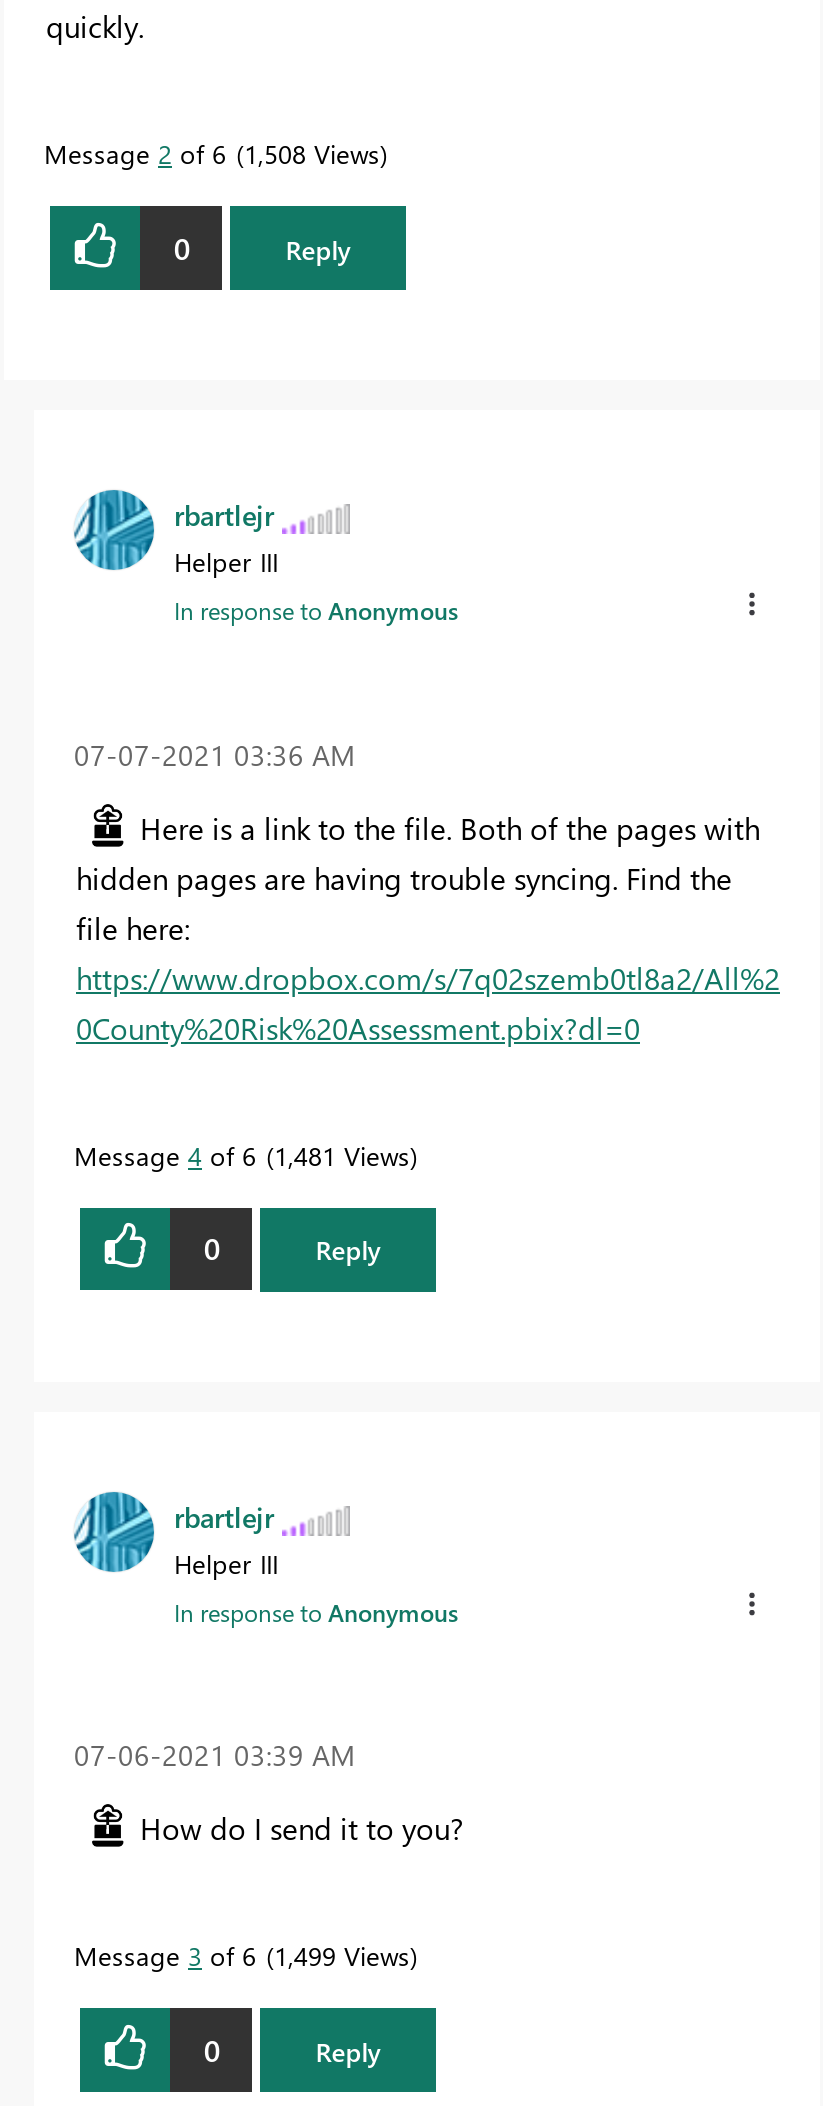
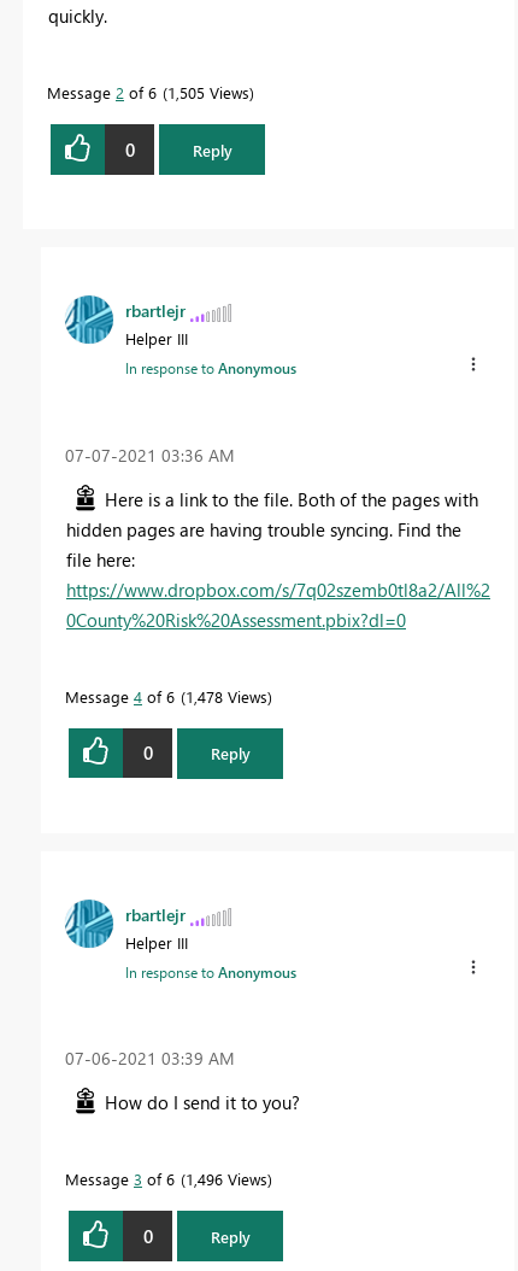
- Message 2 of 6 1,508 Views
+ Message 2 of 6 1,505 Views

- Message 4 of 6 1,481 Views
+ Message 4 of 6 1,478 Views

- Message 3 of 6 1,499 Views
+ Message 3 of 6 1,496 Views
